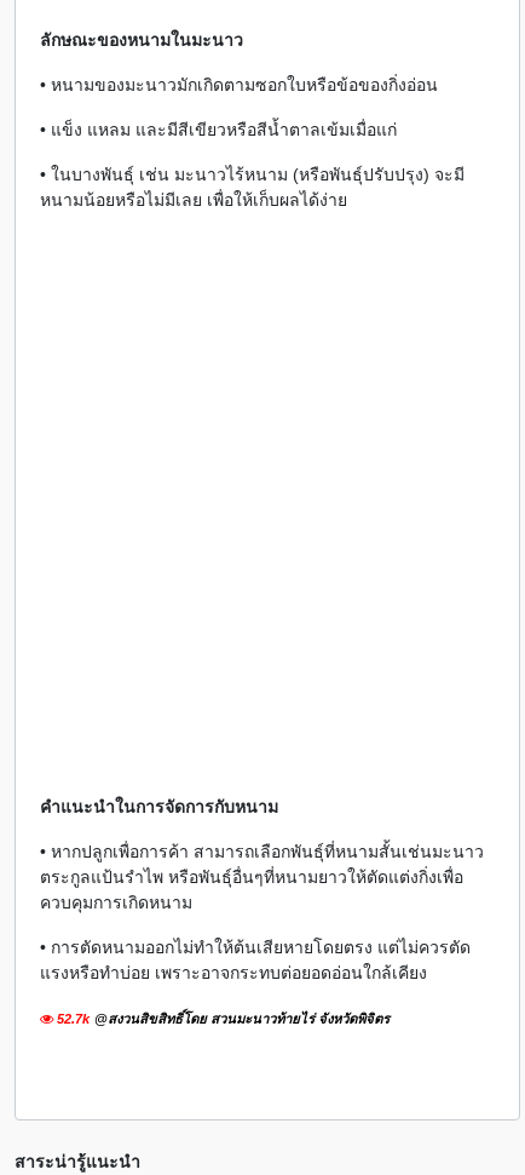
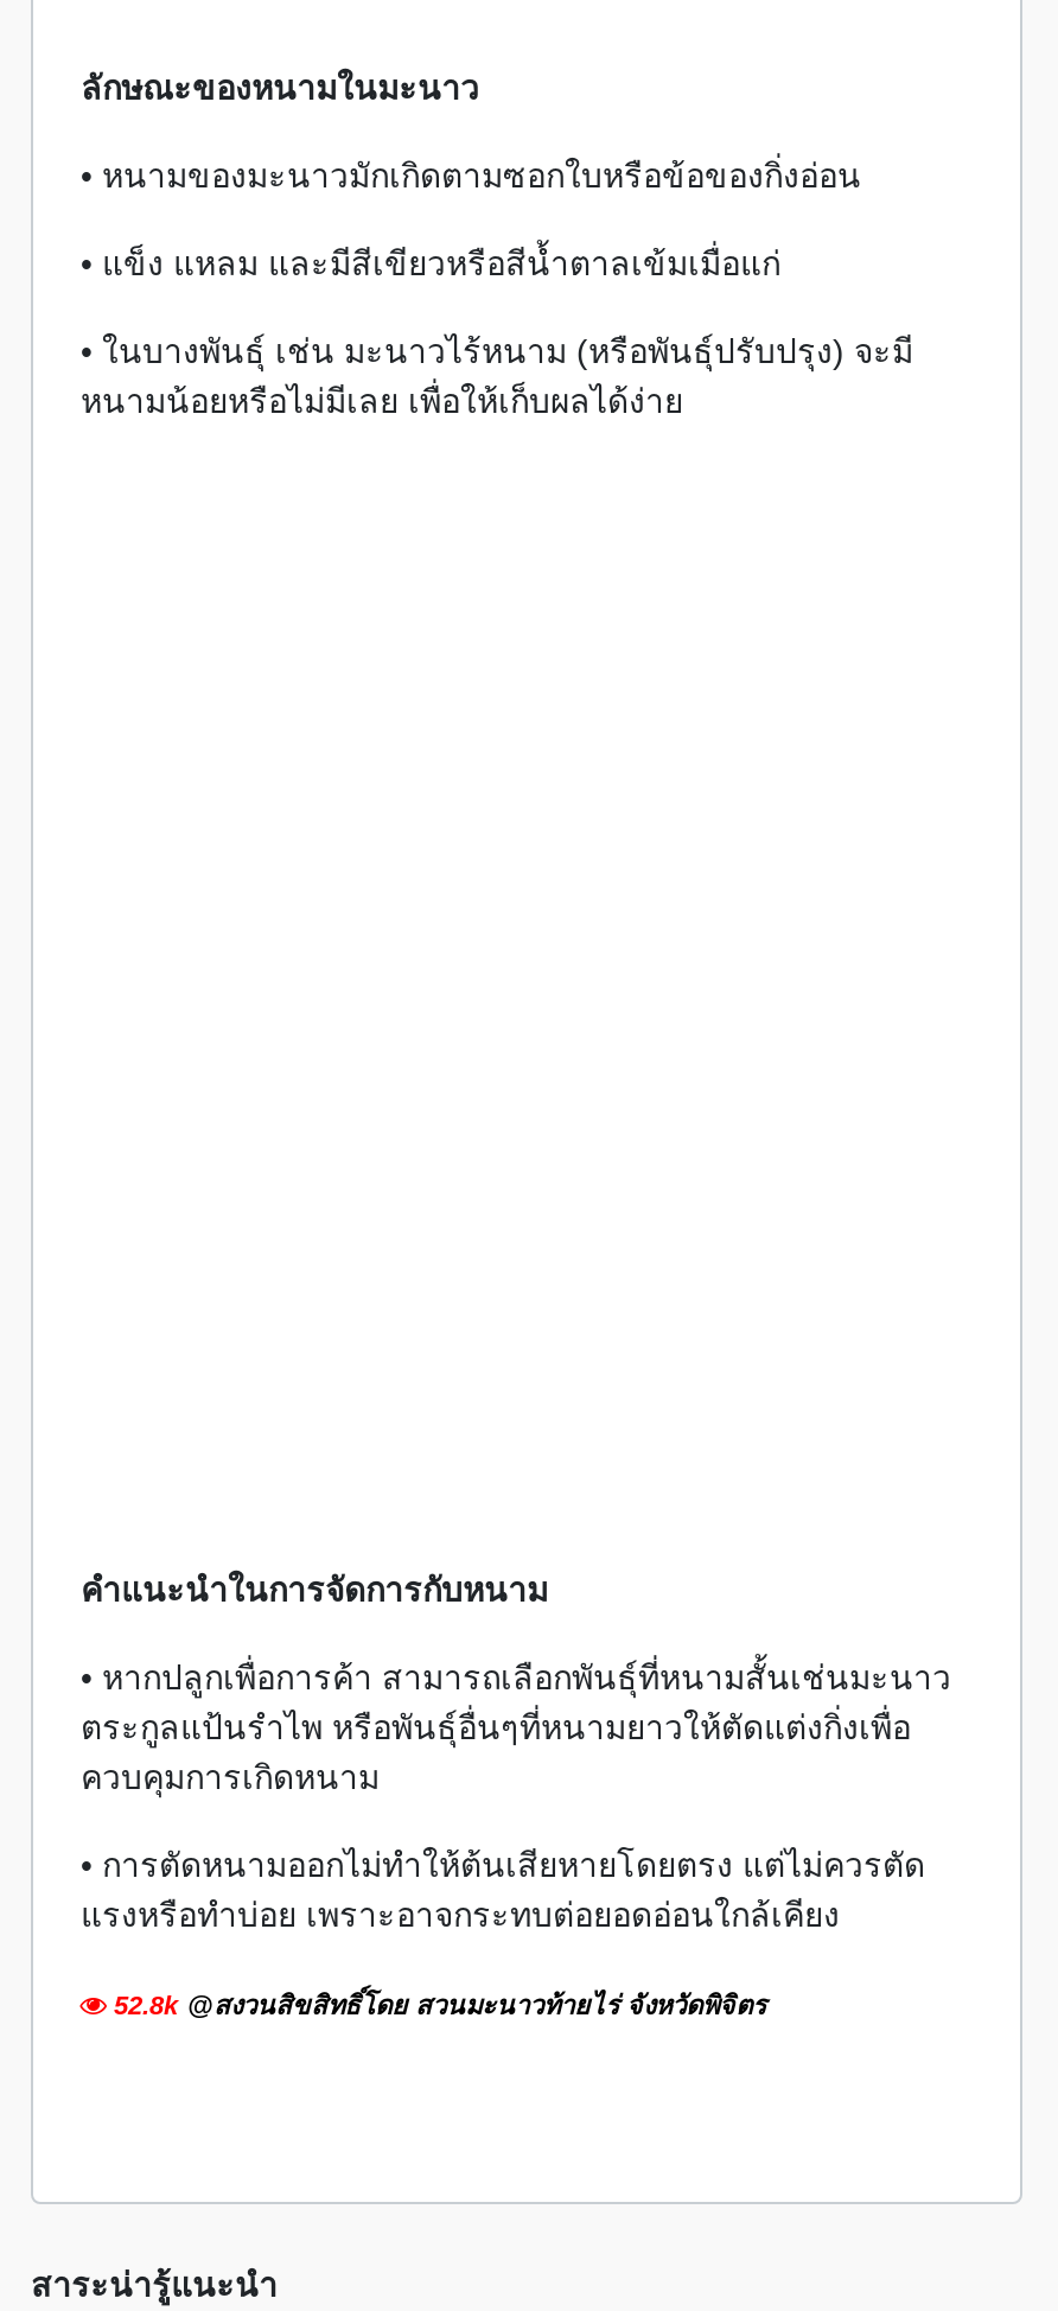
- 52.7k @สงวนสิขสิทธิ์โดย สวนมะนาวท้ายไร่ จังหวัดพิจิตร
+ 52.8k @สงวนสิขสิทธิ์โดย สวนมะนาวท้ายไร่ จังหวัดพิจิตร
